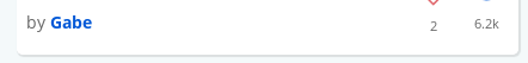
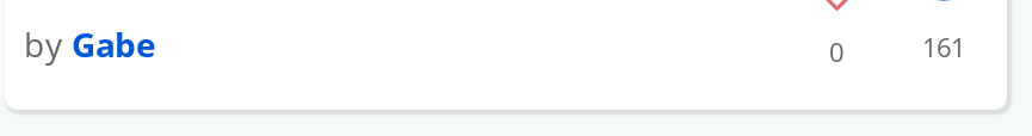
- 2
- 6.2k
+ 0
+ 161
